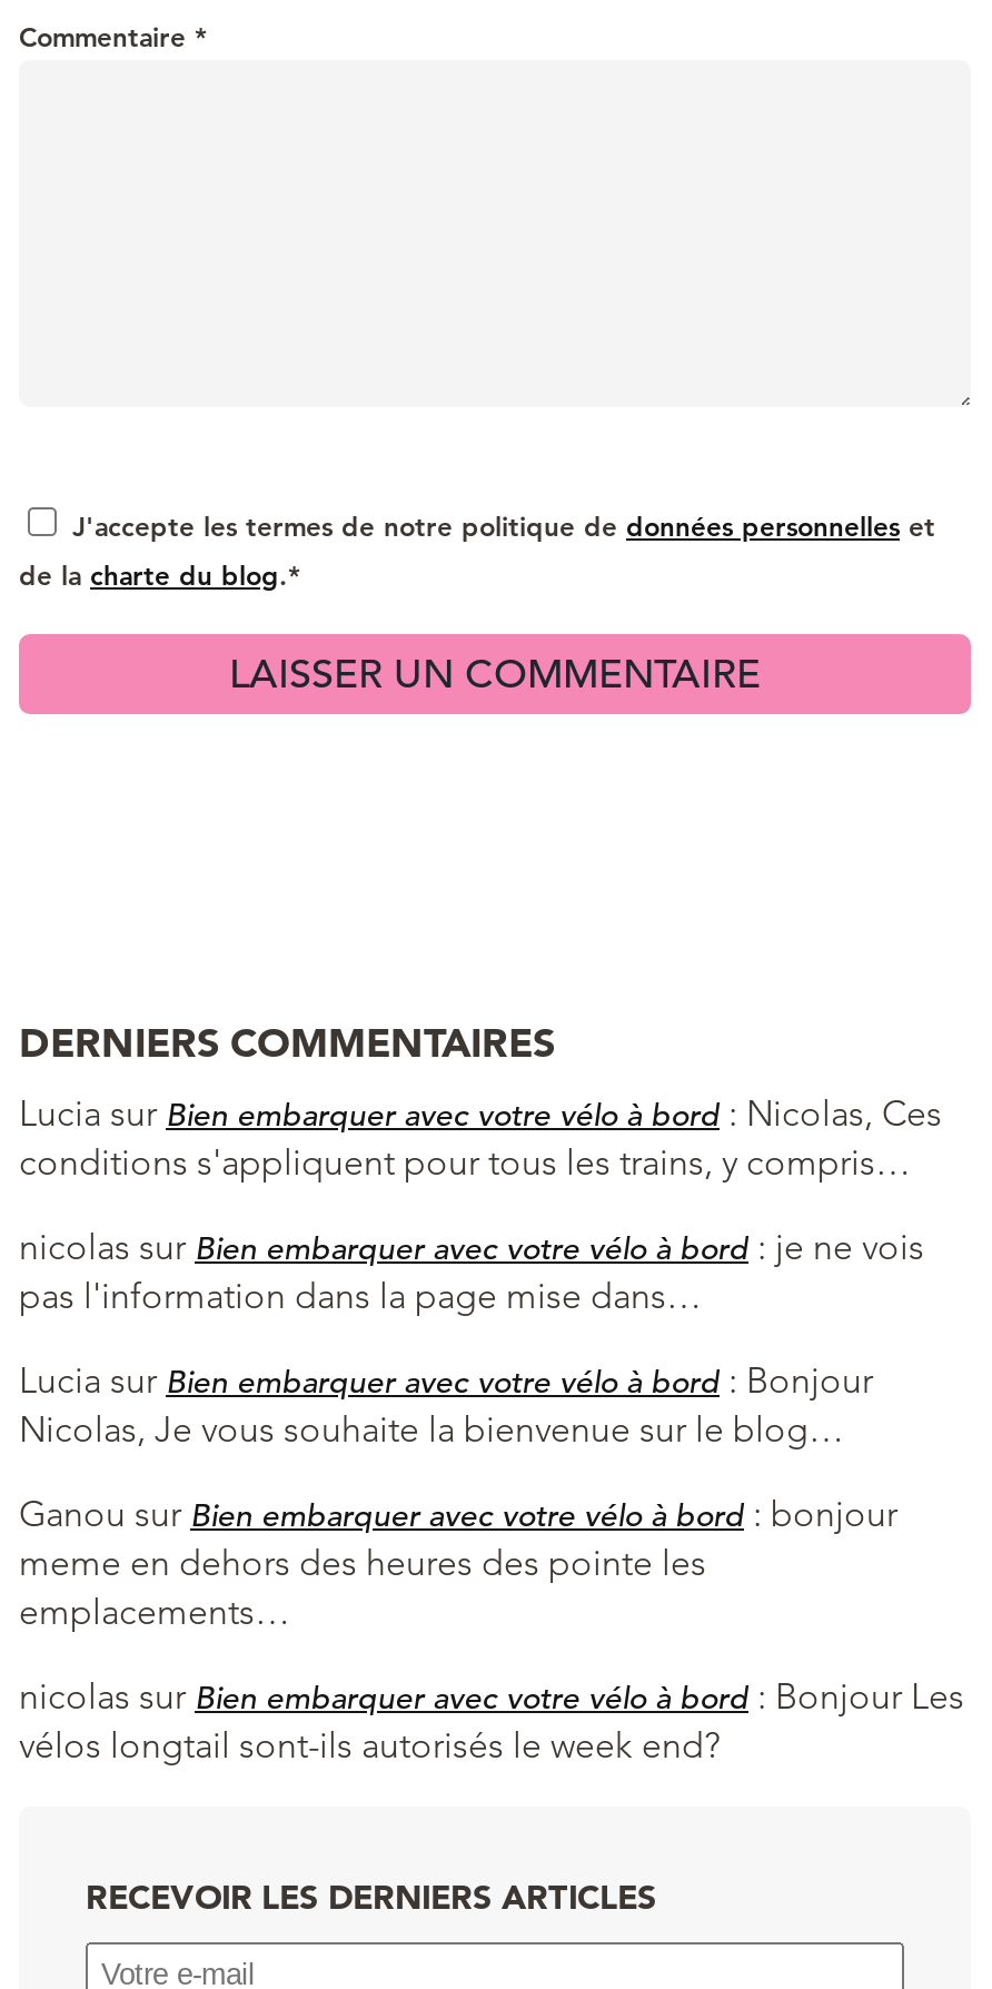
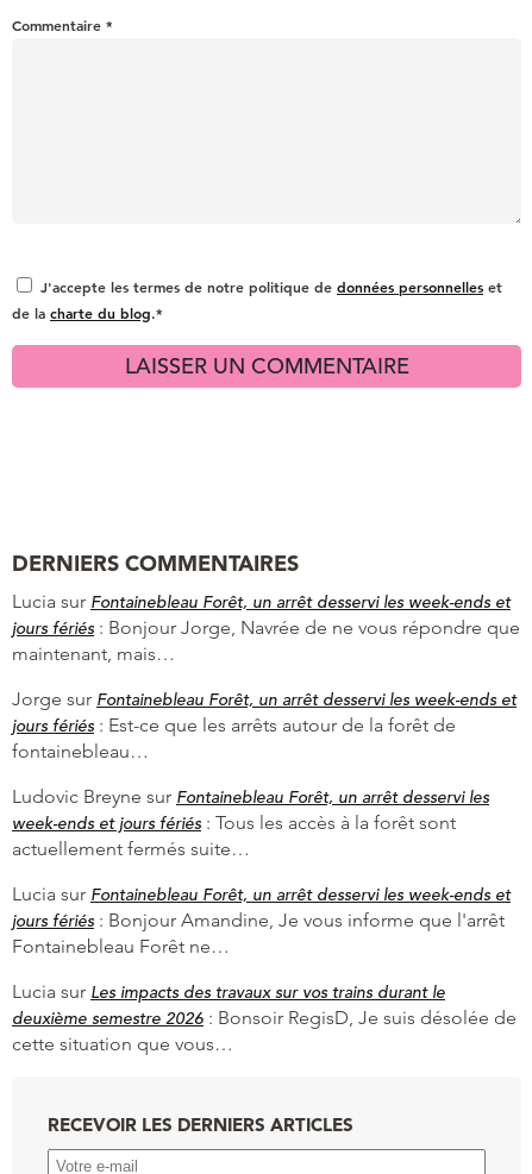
- Lucia sur Bien embarquer avec votre vélo à bord: Nicolas, Ces
- conditions s'appliquent pour tous les trains, y compris…
+ Lucia sur Fontainebleau Forêt, un arrêt desservi les week-ends et
+ jours fériés: Bonjour Jorge, Navrée de ne vous répondre que
+ maintenant, mais…

- nicolas sur Bien embarquer avec votre vélo à bord: je ne vois
- pas l'information dans la page mise dans…
+ Jorge sur Fontainebleau Forêt, un arrêt desservi les week-ends et
+ jours fériés: Est-ce que les arrêts autour de la forêt de
+ fontainebleau…

- Lucia sur Bien embarquer avec votre vélo à bord: Bonjour
- Nicolas, Je vous souhaite la bienvenue sur le blog…
+ Ludovic Breyne sur Fontainebleau Forêt, un arrêt desservi les
+ week-ends et jours fériés: Tous les accès à la forêt sont
+ actuellement fermés suite…

- Ganou sur Bien embarquer avec votre vélo à bord: bonjour
- meme en dehors des heures des pointe les
- emplacements…
+ Lucia sur Fontainebleau Forêt, un arrêt desservi les week-ends et
+ jours fériés: Bonjour Amandine, Je vous informe que l'arrêt
+ Fontainebleau Forêt ne…

- nicolas sur Bien embarquer avec votre vélo à bord: Bonjour Les
- vélos longtail sont-ils autorisés le week end?
+ Lucia sur Les impacts des travaux sur vos trains durant le
+ deuxième semestre 2026: Bonsoir RegisD, Je suis désolée de
+ cette situation que vous…
